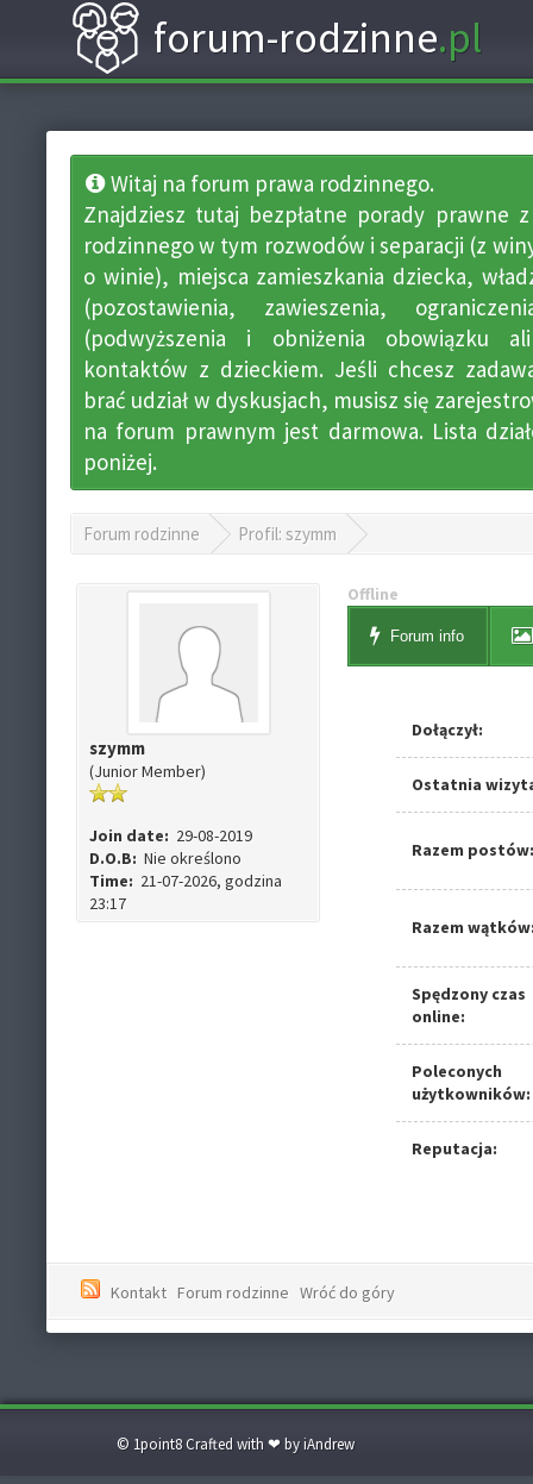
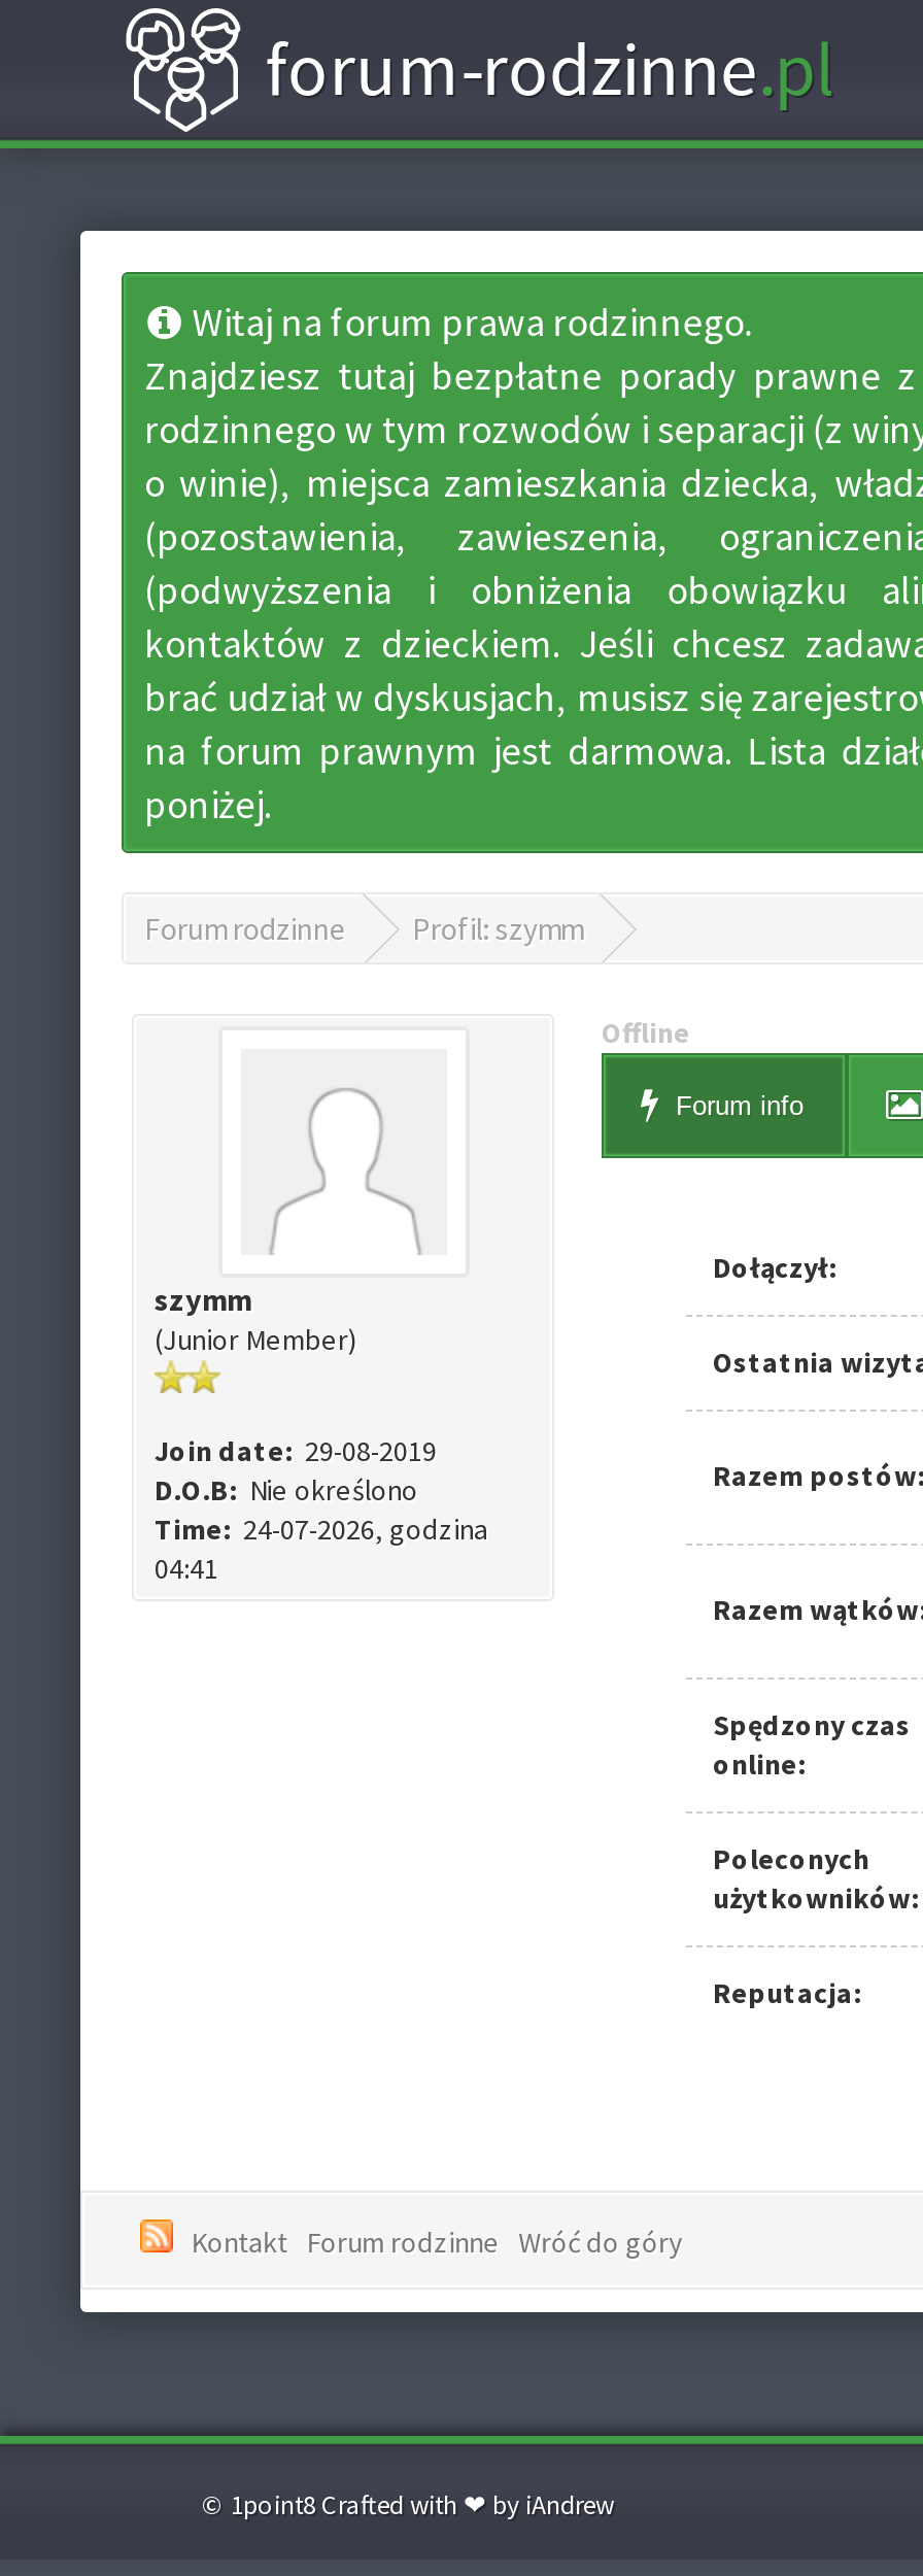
- Time: 21-07-2026, godzina
+ Time: 24-07-2026, godzina

- 23:17
+ 04:41
